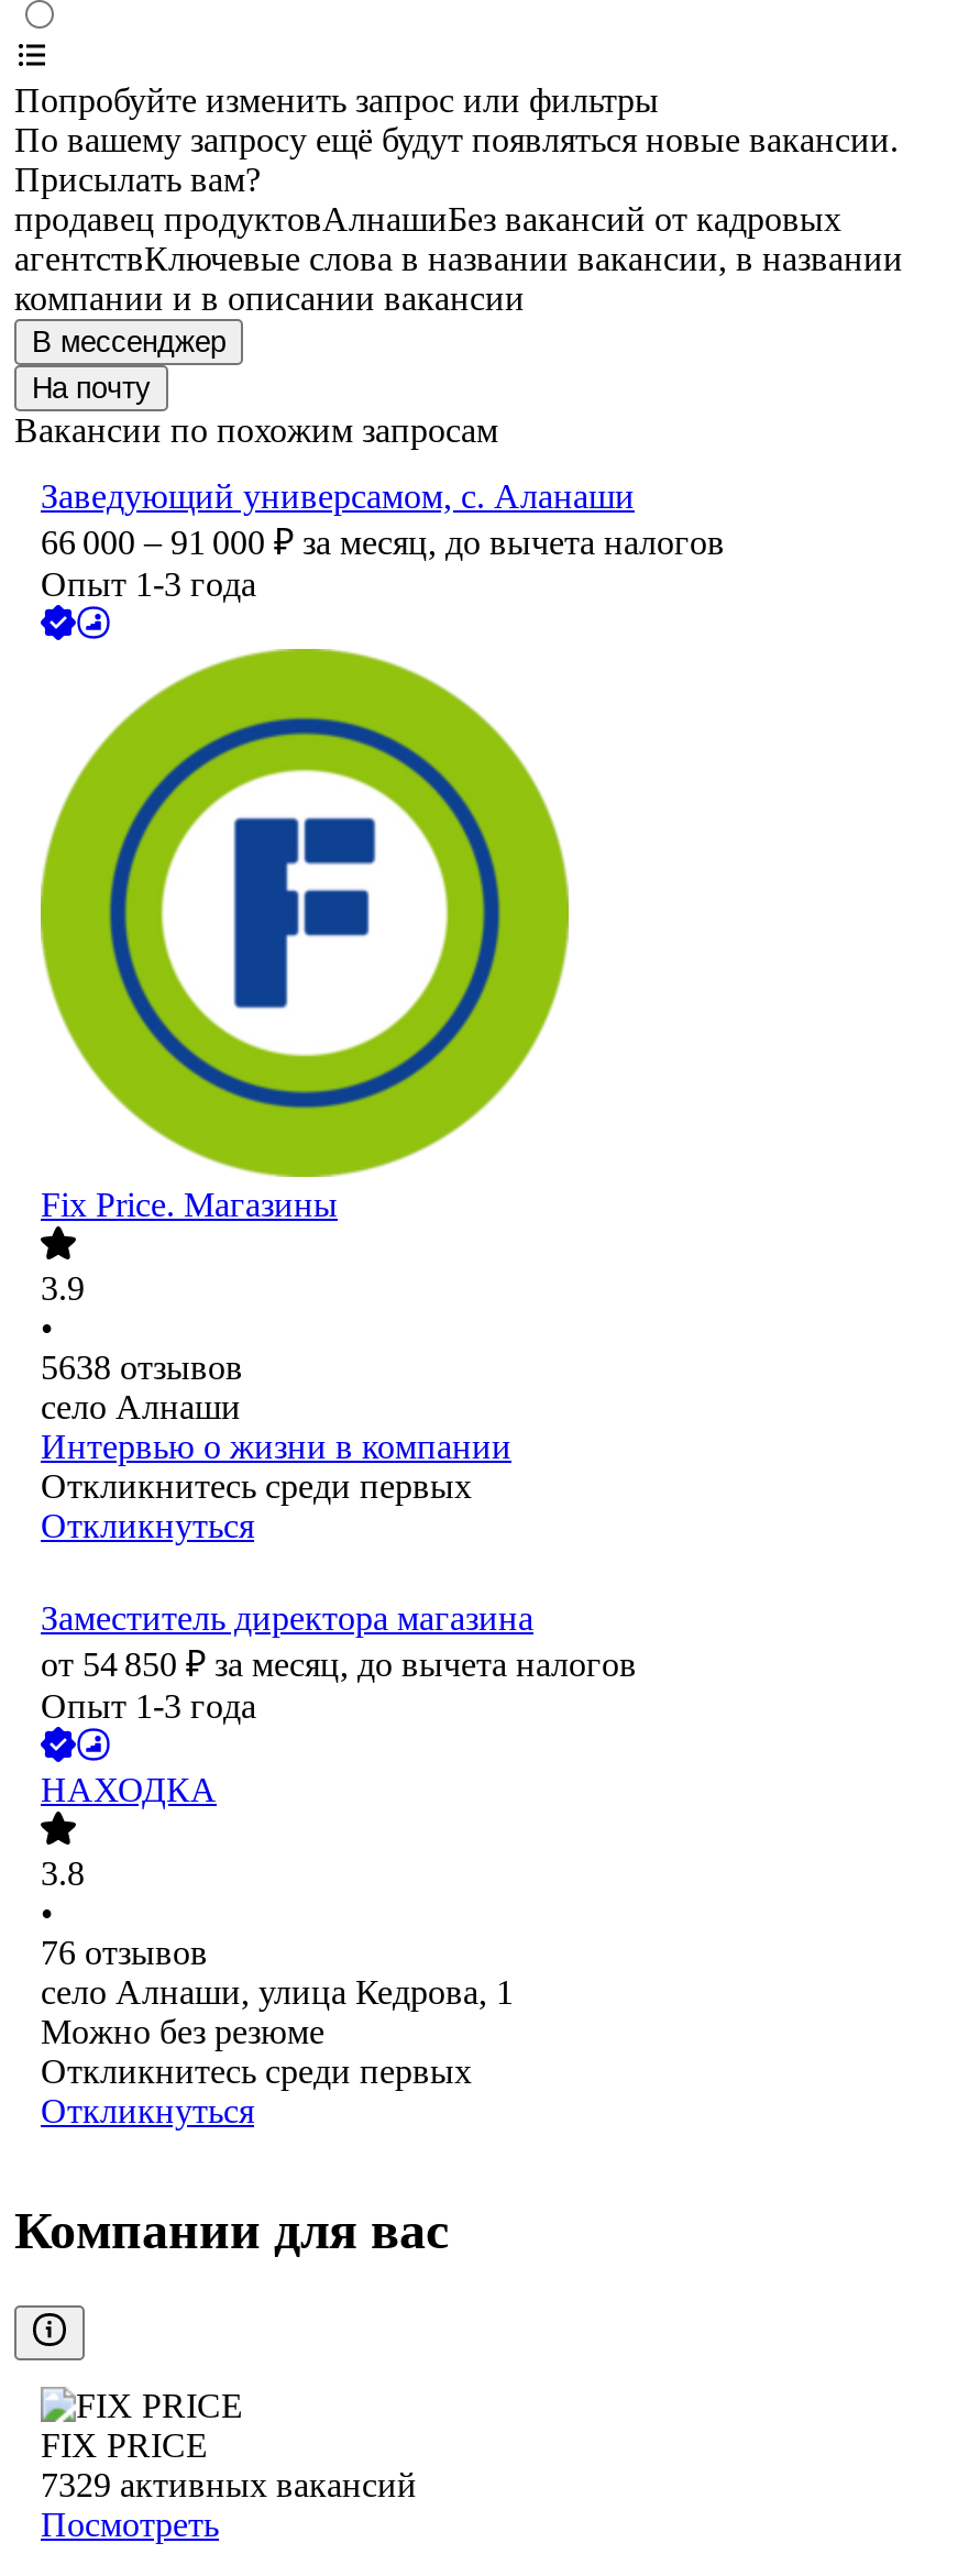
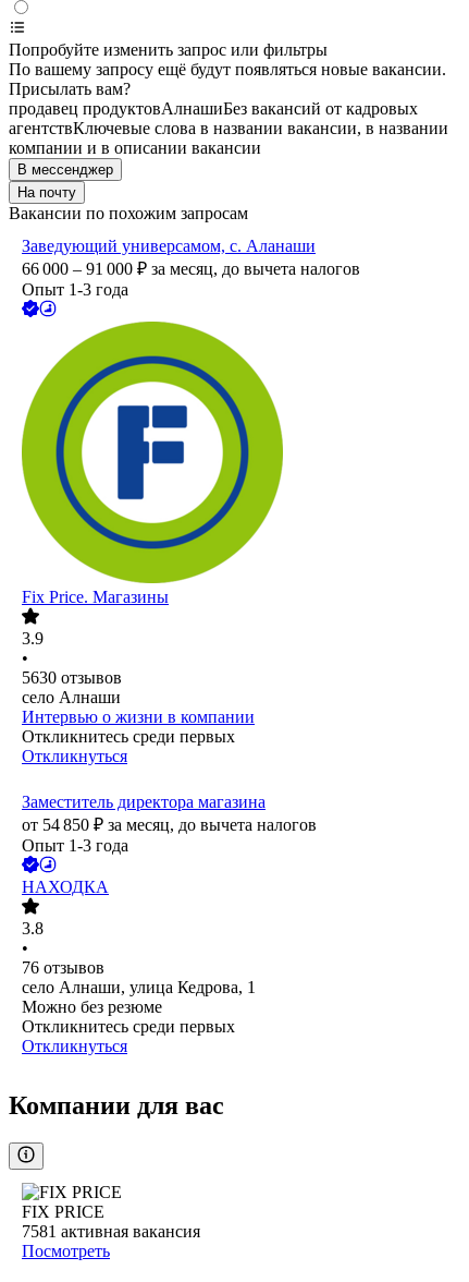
- 5638 отзывов
+ 5630 отзывов

- 7329 активных вакансий
+ 7581 активная вакансия
